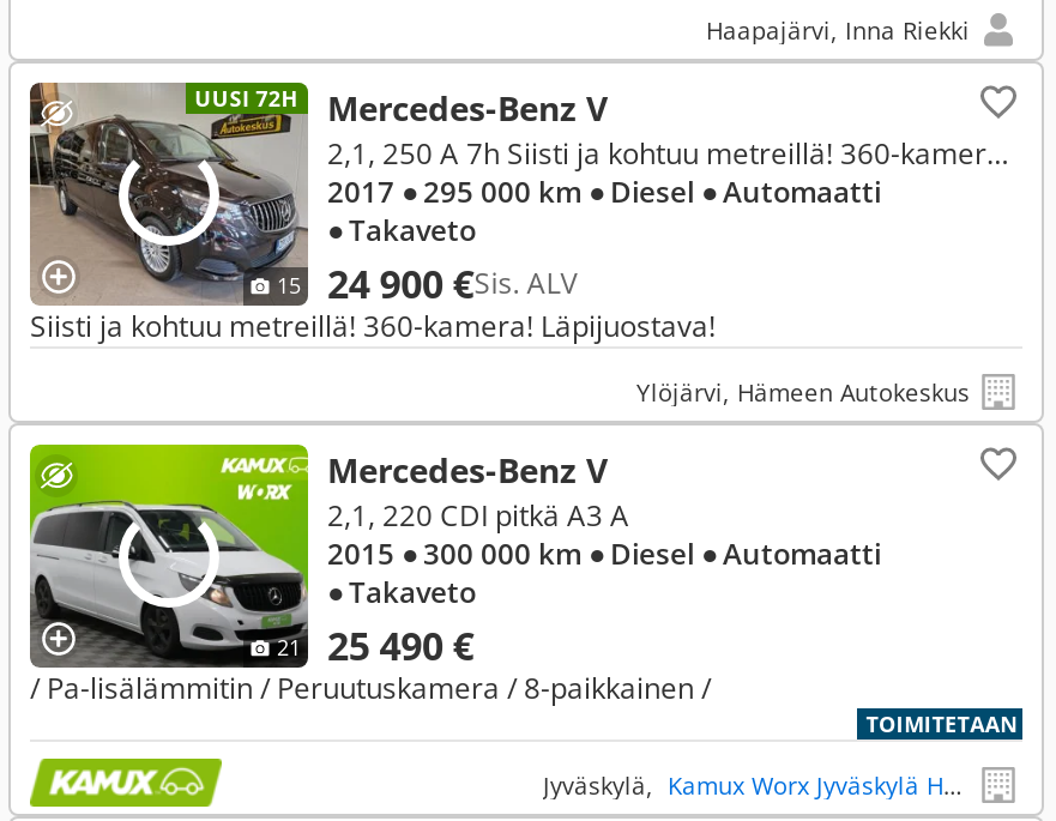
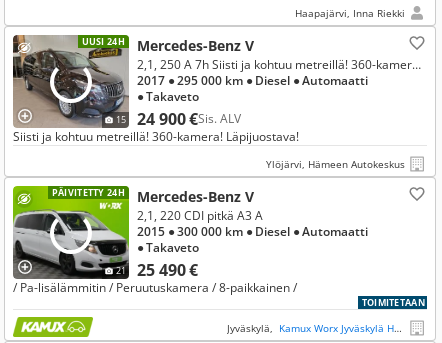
- UUSI 72H Mercedes-Benz V
+ UUSI 24H Mercedes-Benz V

+ PÄIVITETTY 24H
